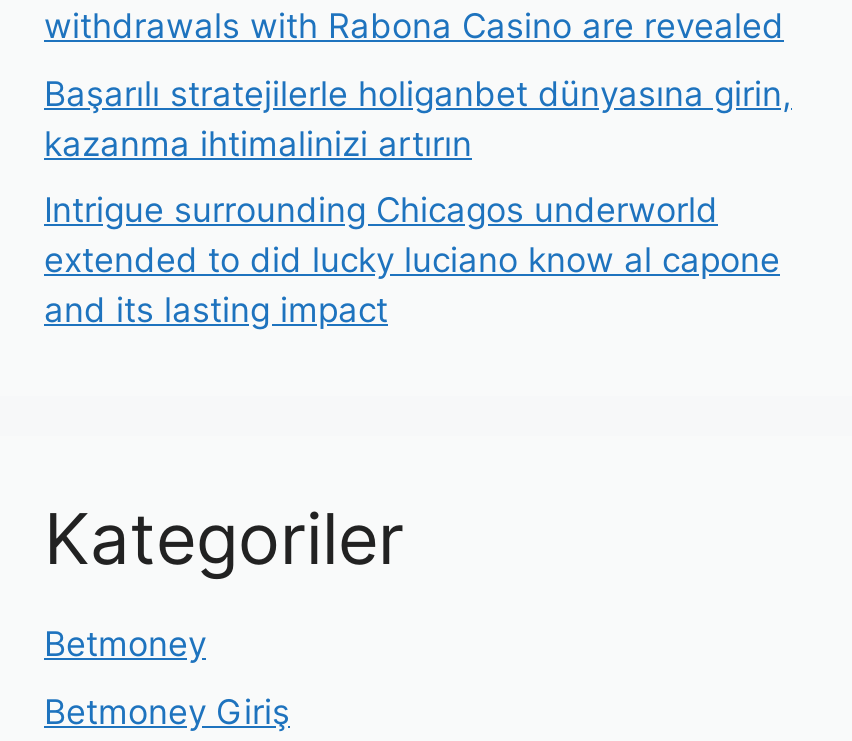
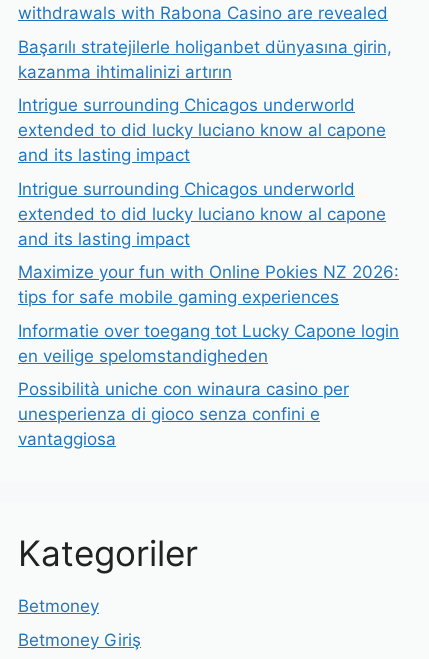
+ Intrigue surrounding Chicagos underworld
+ extended to did lucky luciano know al capone
+ and its lasting impact
+ Maximize your fun with Online Pokies NZ 2026:
+ tips for safe mobile gaming experiences
+ Informatie over toegang tot Lucky Capone login
+ en veilige spelomstandigheden
+ Possibilità uniche con winaura casino per
+ unesperienza di gioco senza confini e
+ vantaggiosa
